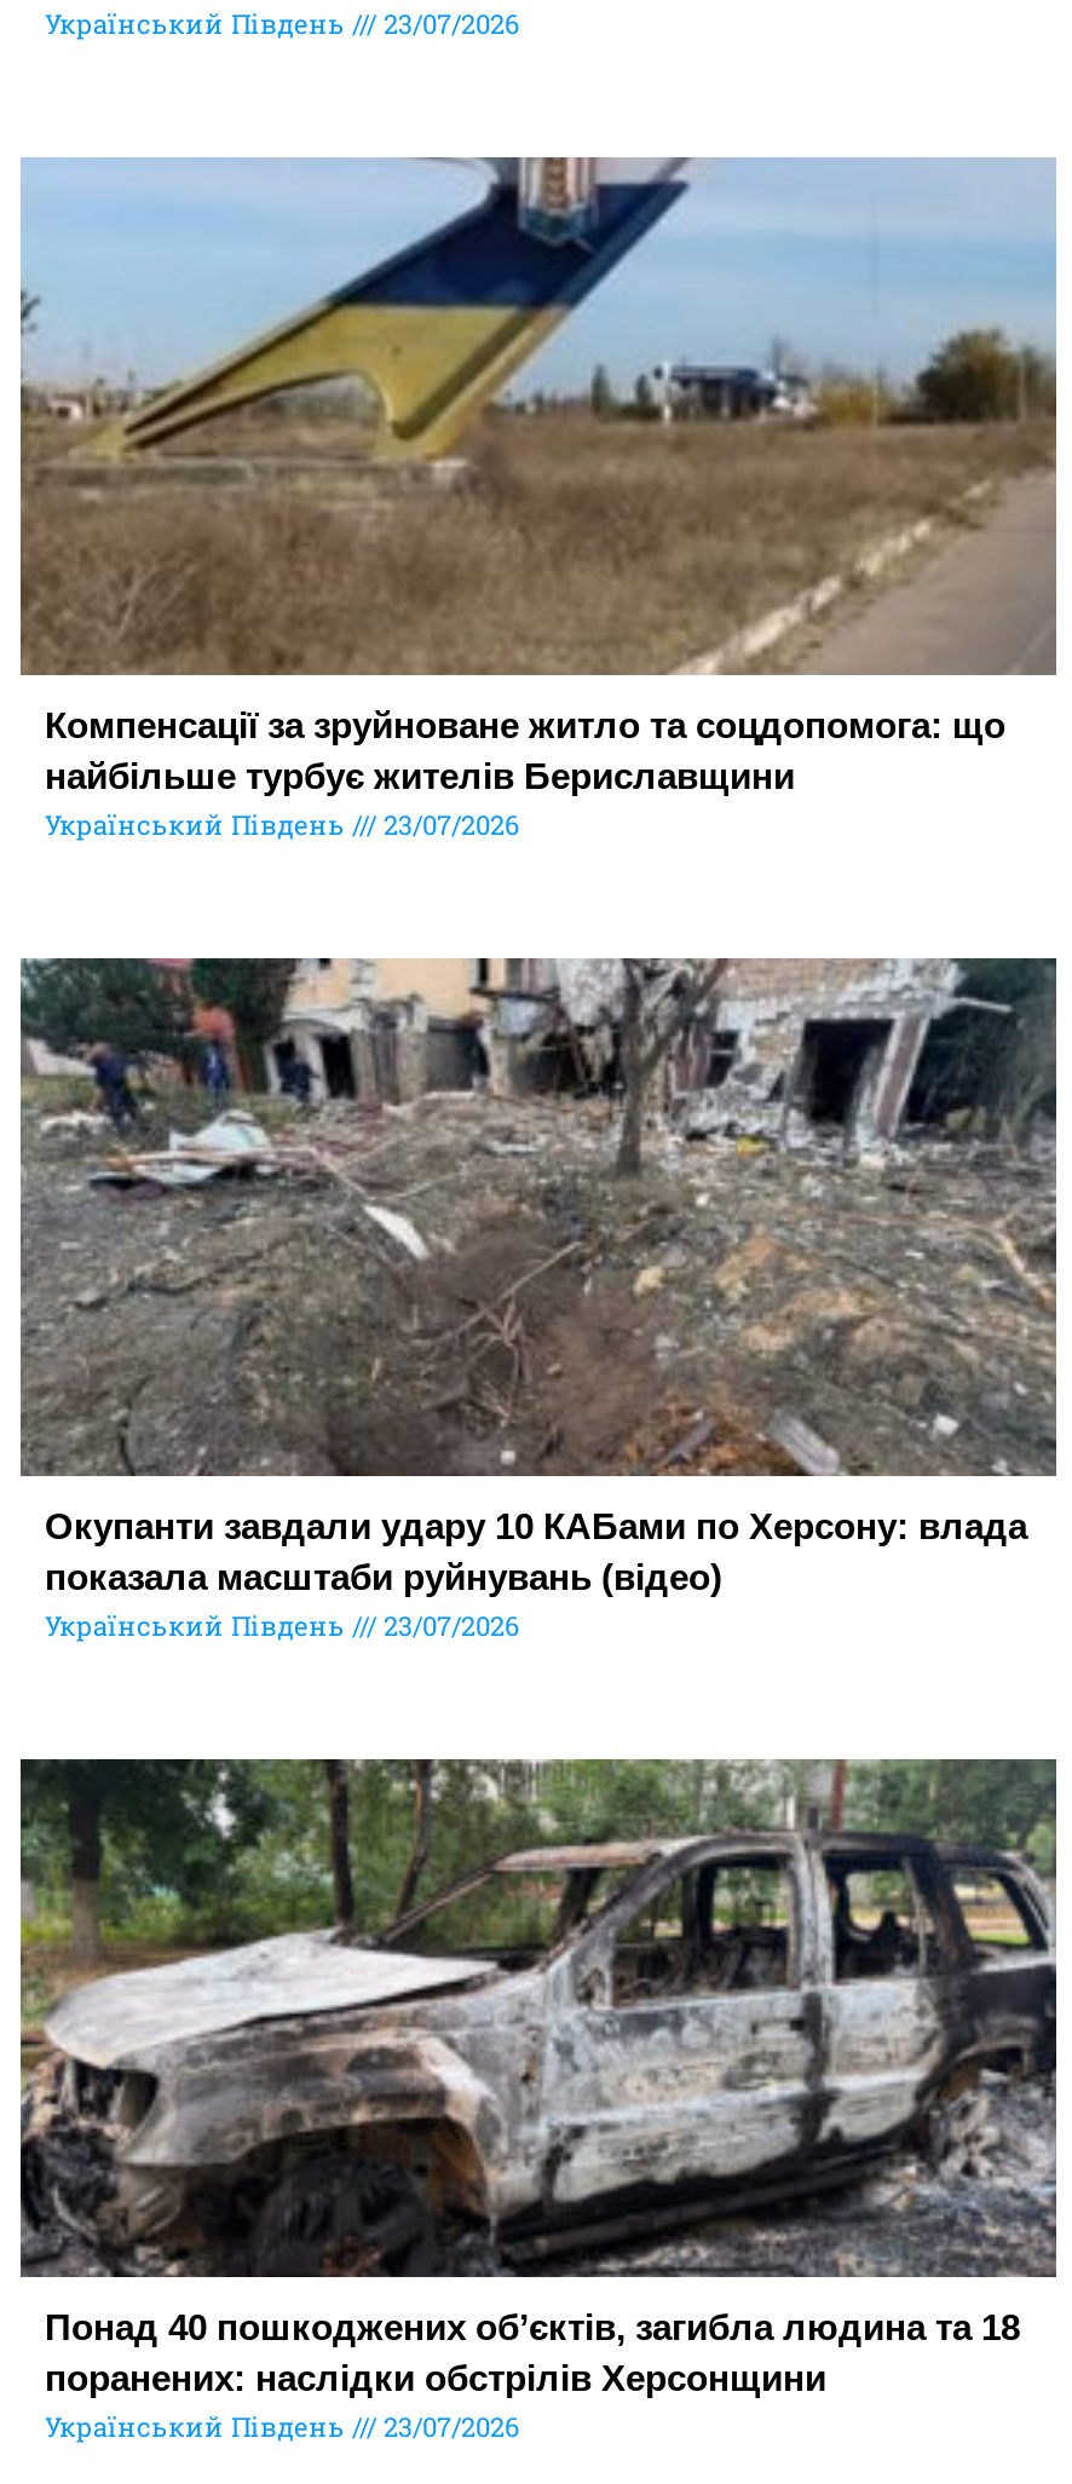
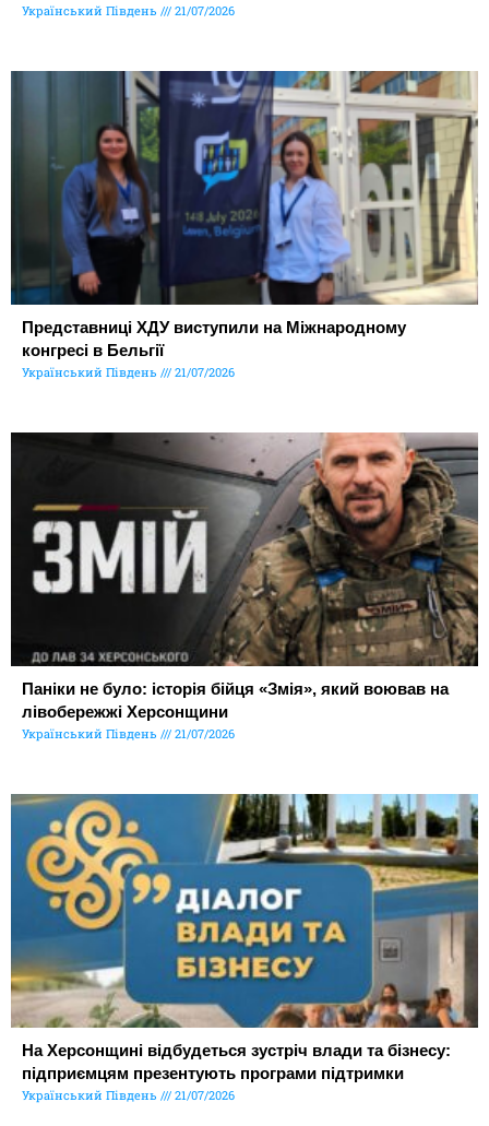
- Український Південь 23/07/2026
+ Український Південь 21/07/2026

- [image]
- Компенсації за зруйноване житло та соцдопомога: що
- найбільше турбує жителів Бериславщини
+ [image]
+ Представниці ХДУ виступили на Міжнародному
+ конгресі в Бельгії

- Український Південь 23/07/2026
+ Український Південь 21/07/2026

- [image]
- Окупанти завдали удару 10 КАБами по Херсону: влада
- показала масштаби руйнувань (відео)
+ [image]
+ Паніки не було: історія бійця «Змія», який воював на
+ лівобережжі Херсонщини

- Український Південь 23/07/2026
+ Український Південь 21/07/2026

- [image]
- Понад 40 пошкоджених об’єктів, загибла людина та 18
- поранених: наслідки обстрілів Херсонщини
+ [image]
+ На Херсонщині відбудеться зустріч влади та бізнесу:
+ підприємцям презентують програми підтримки

- Український Південь 23/07/2026
+ Український Південь 21/07/2026
